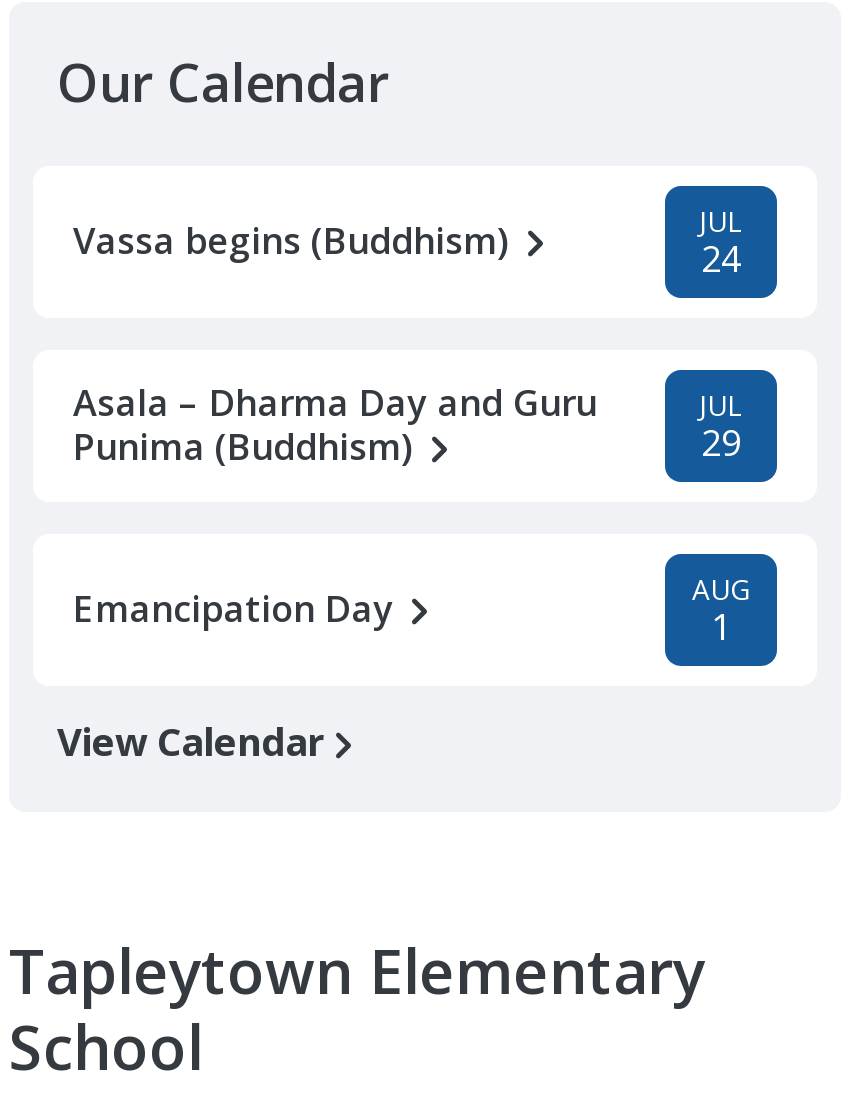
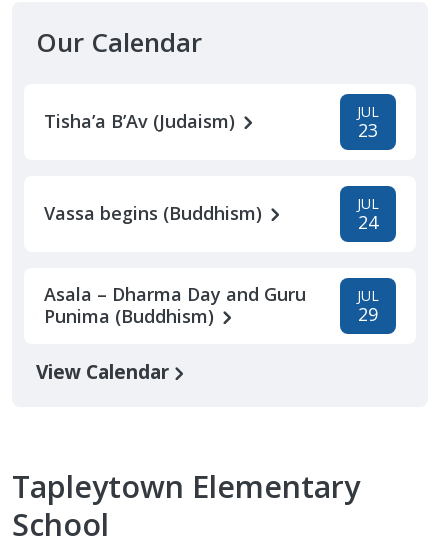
+ Tisha’a B’Av (Judaism)
+ JUL
+ 23

moved down: Vassa begins (Buddhism) | JUL | 24 | Asala – Dharma Day and Guru | Punima (Buddhism) | JUL | 29

- Emancipation Day
- AUG
- 1
